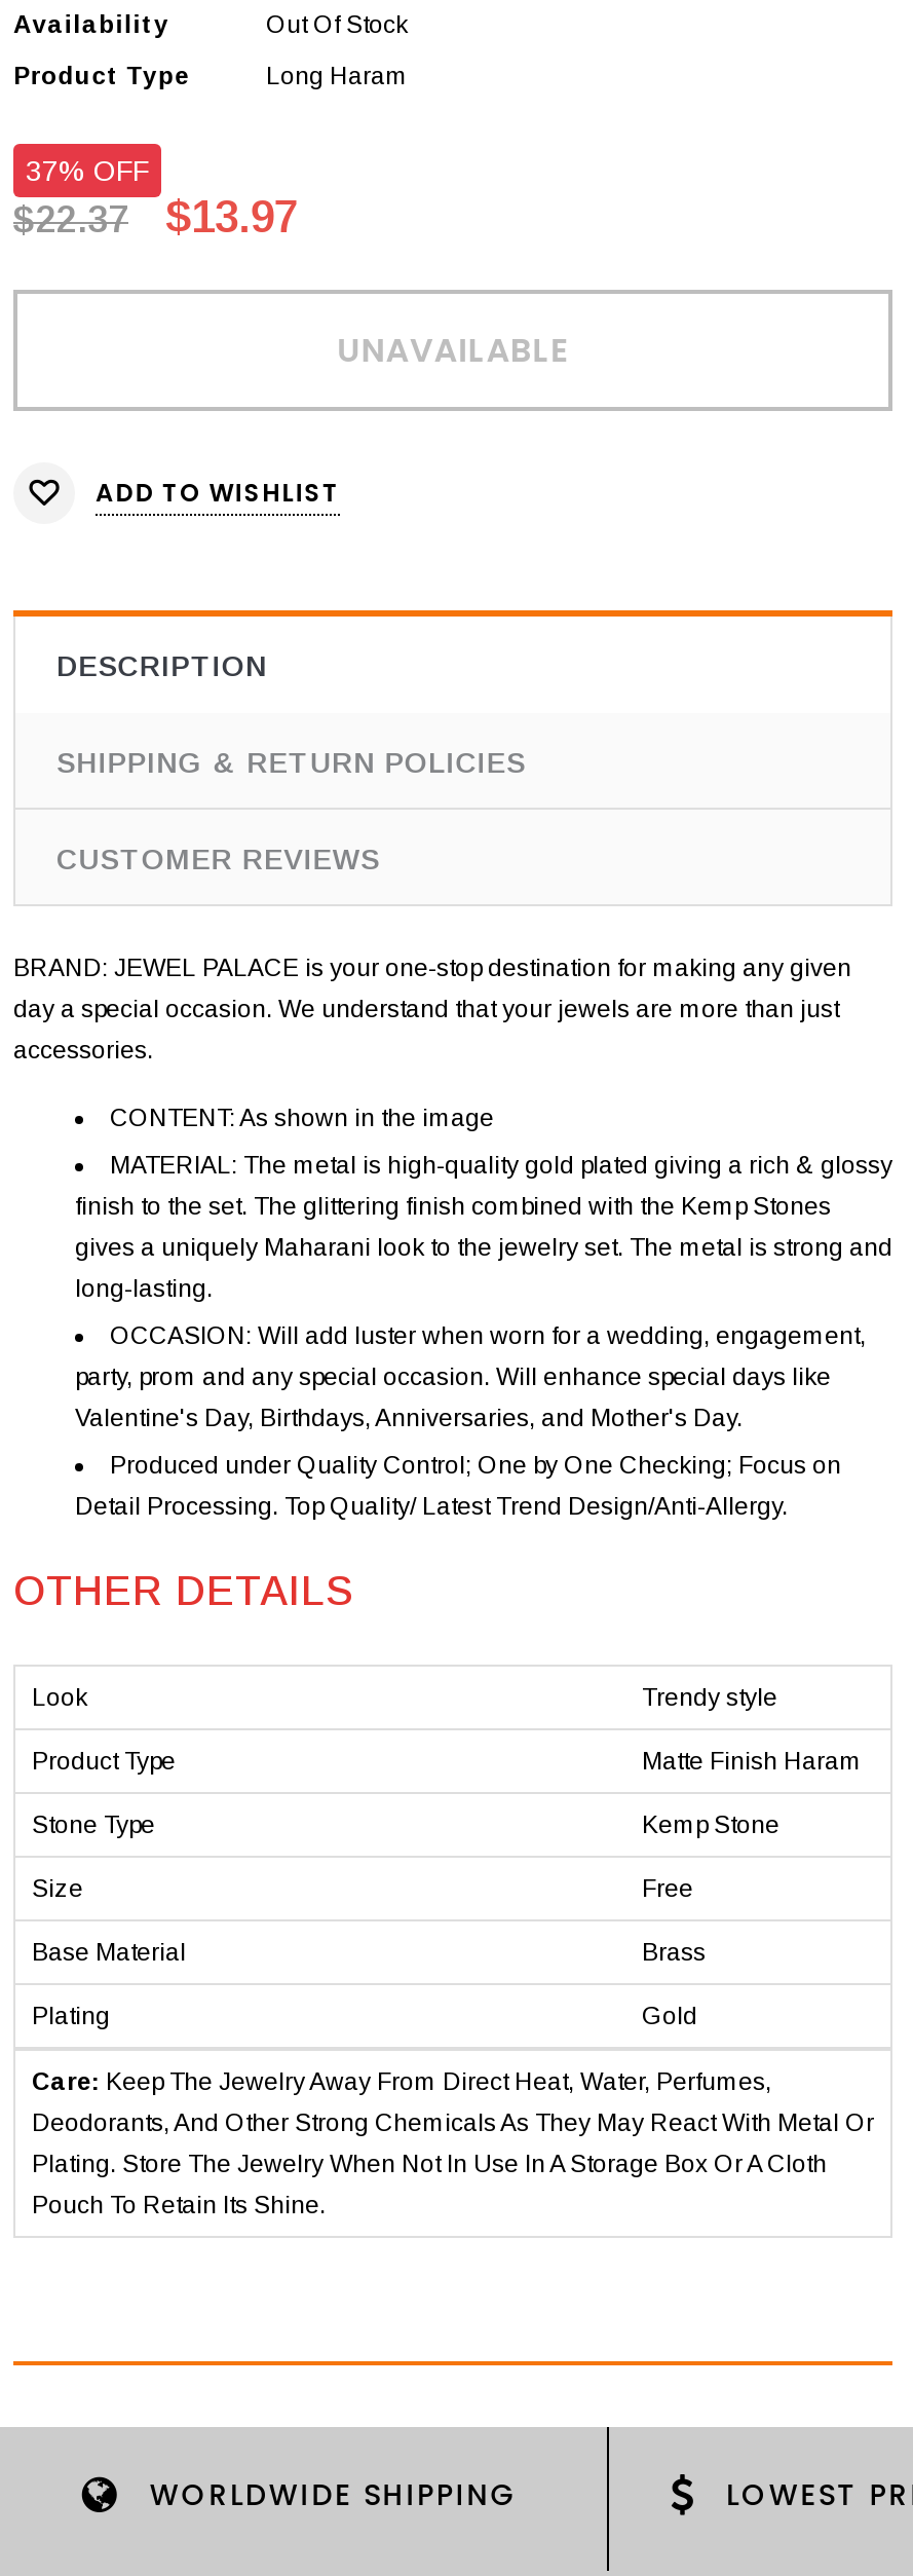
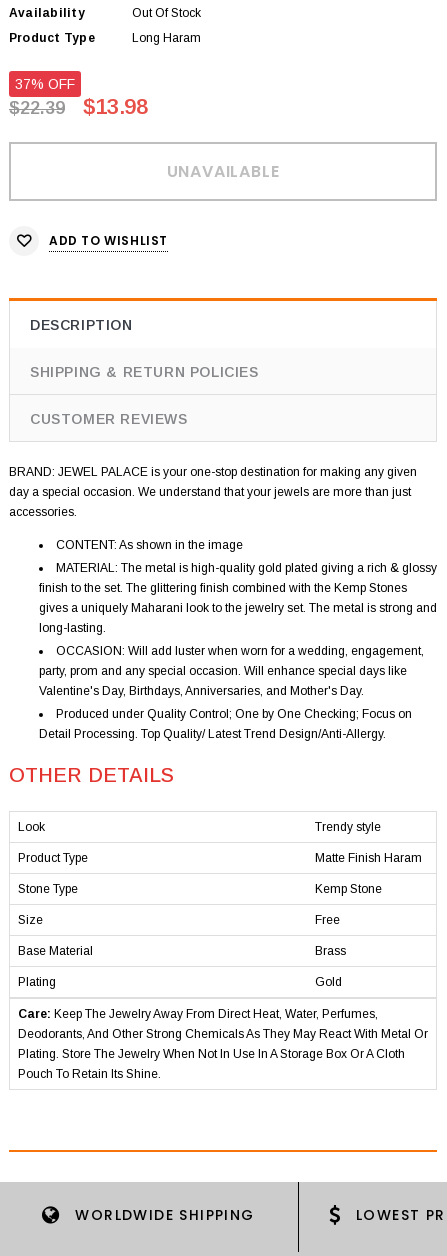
- $22.37
+ $22.39

- $13.97
+ $13.98
